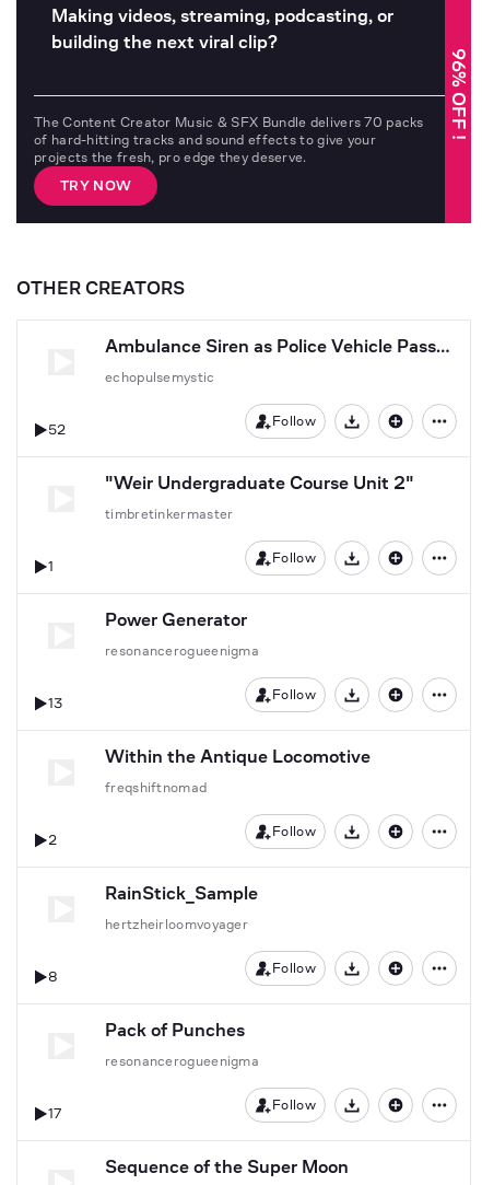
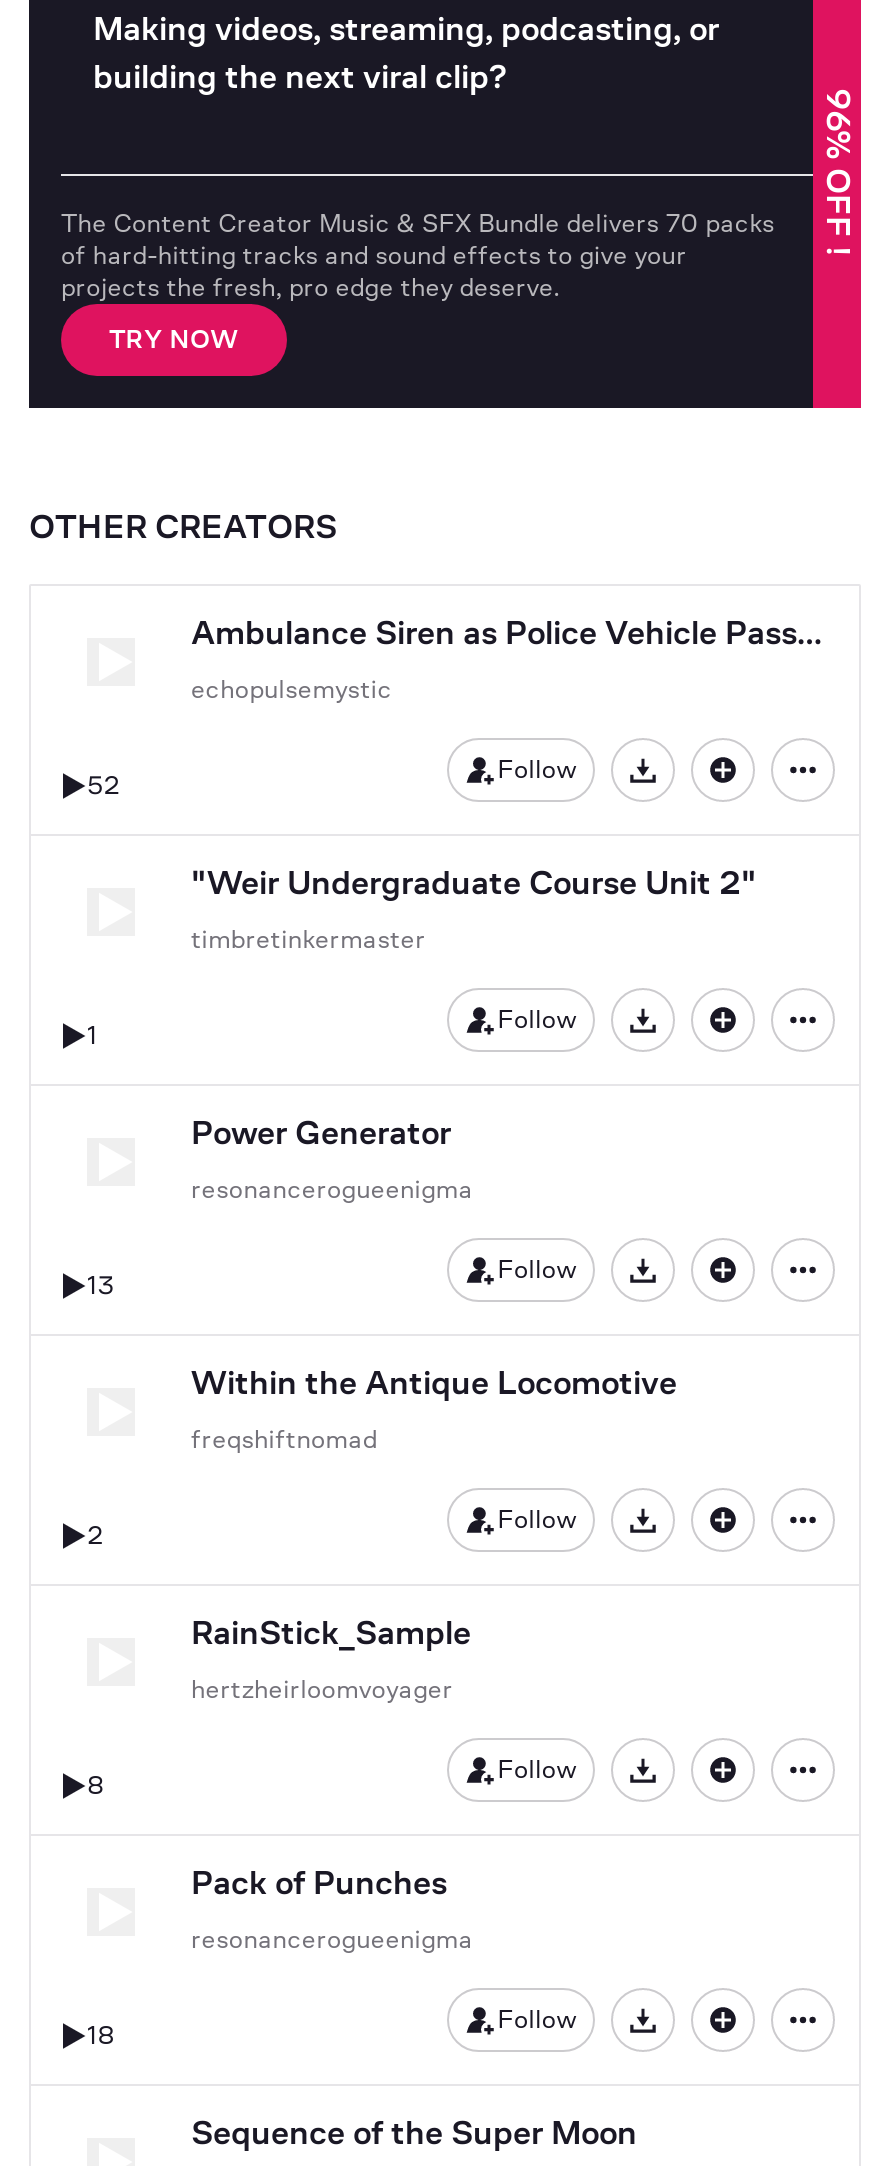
- 17
+ 18
